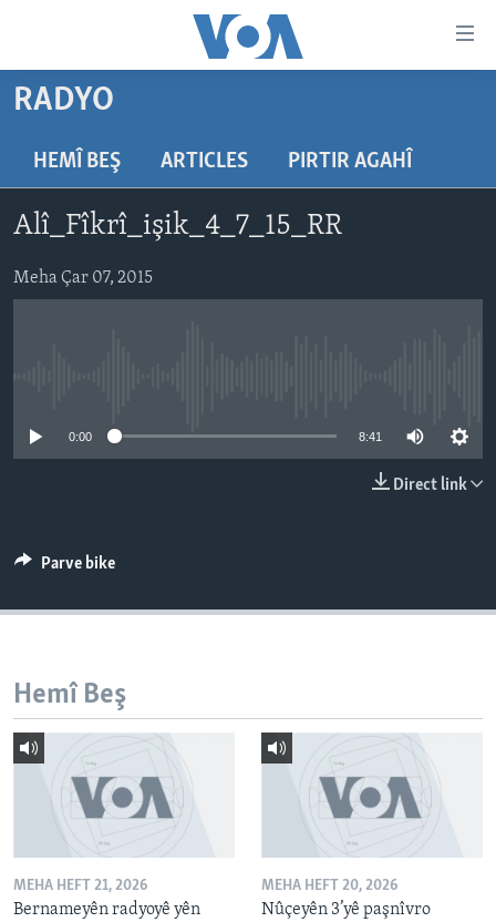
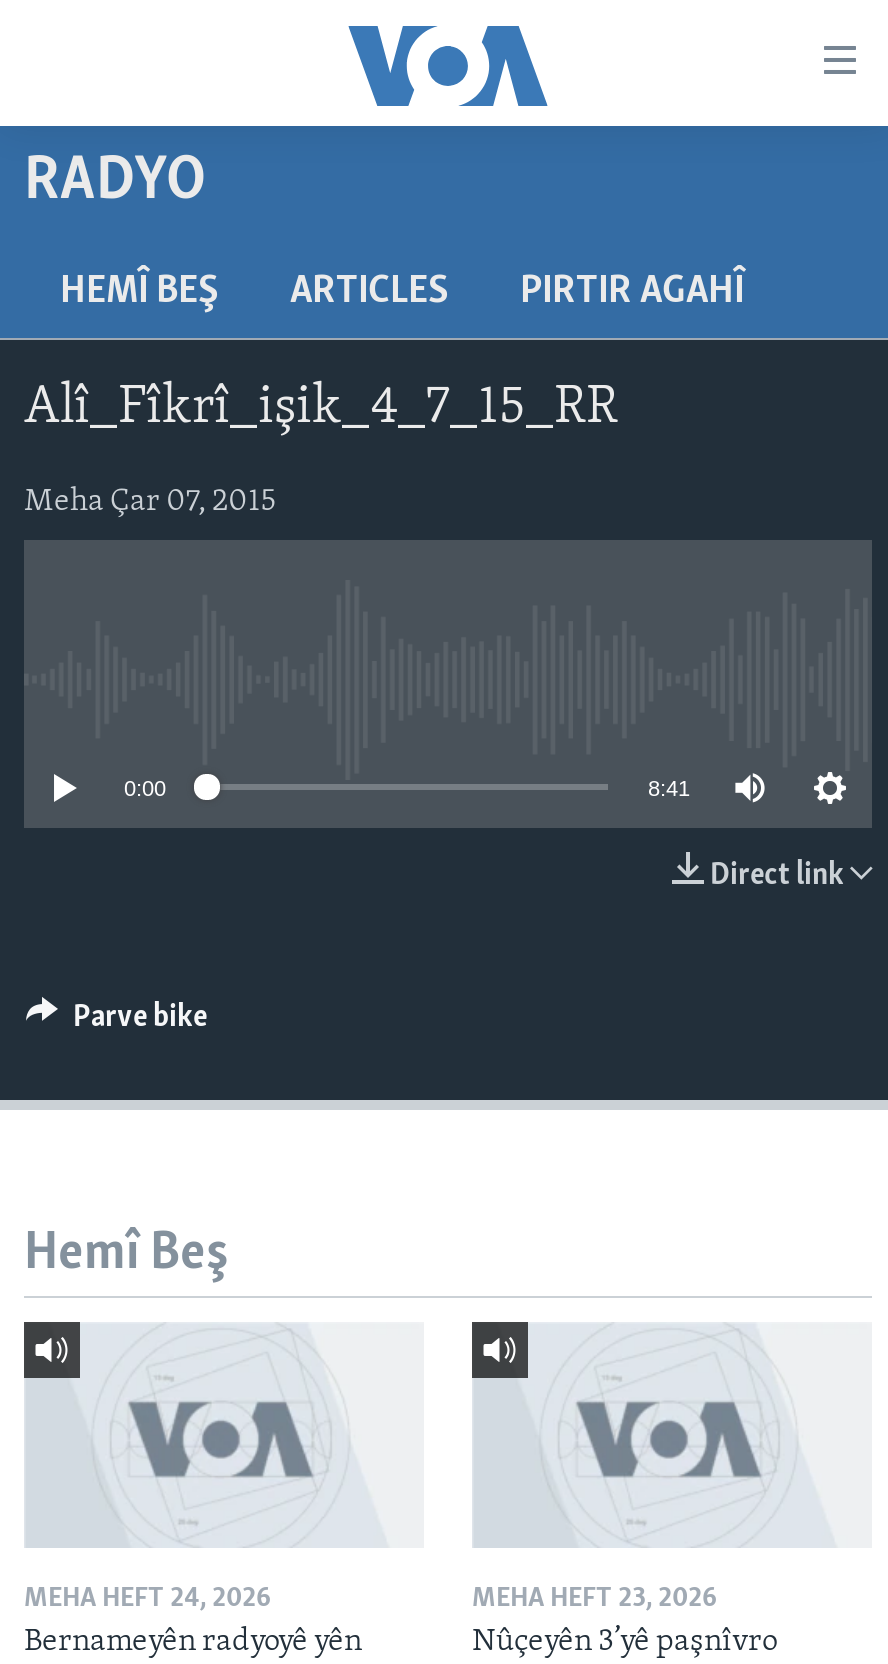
- MEHA HEFT 21, 2026
+ MEHA HEFT 24, 2026

- MEHA HEFT 20, 2026
+ MEHA HEFT 23, 2026
